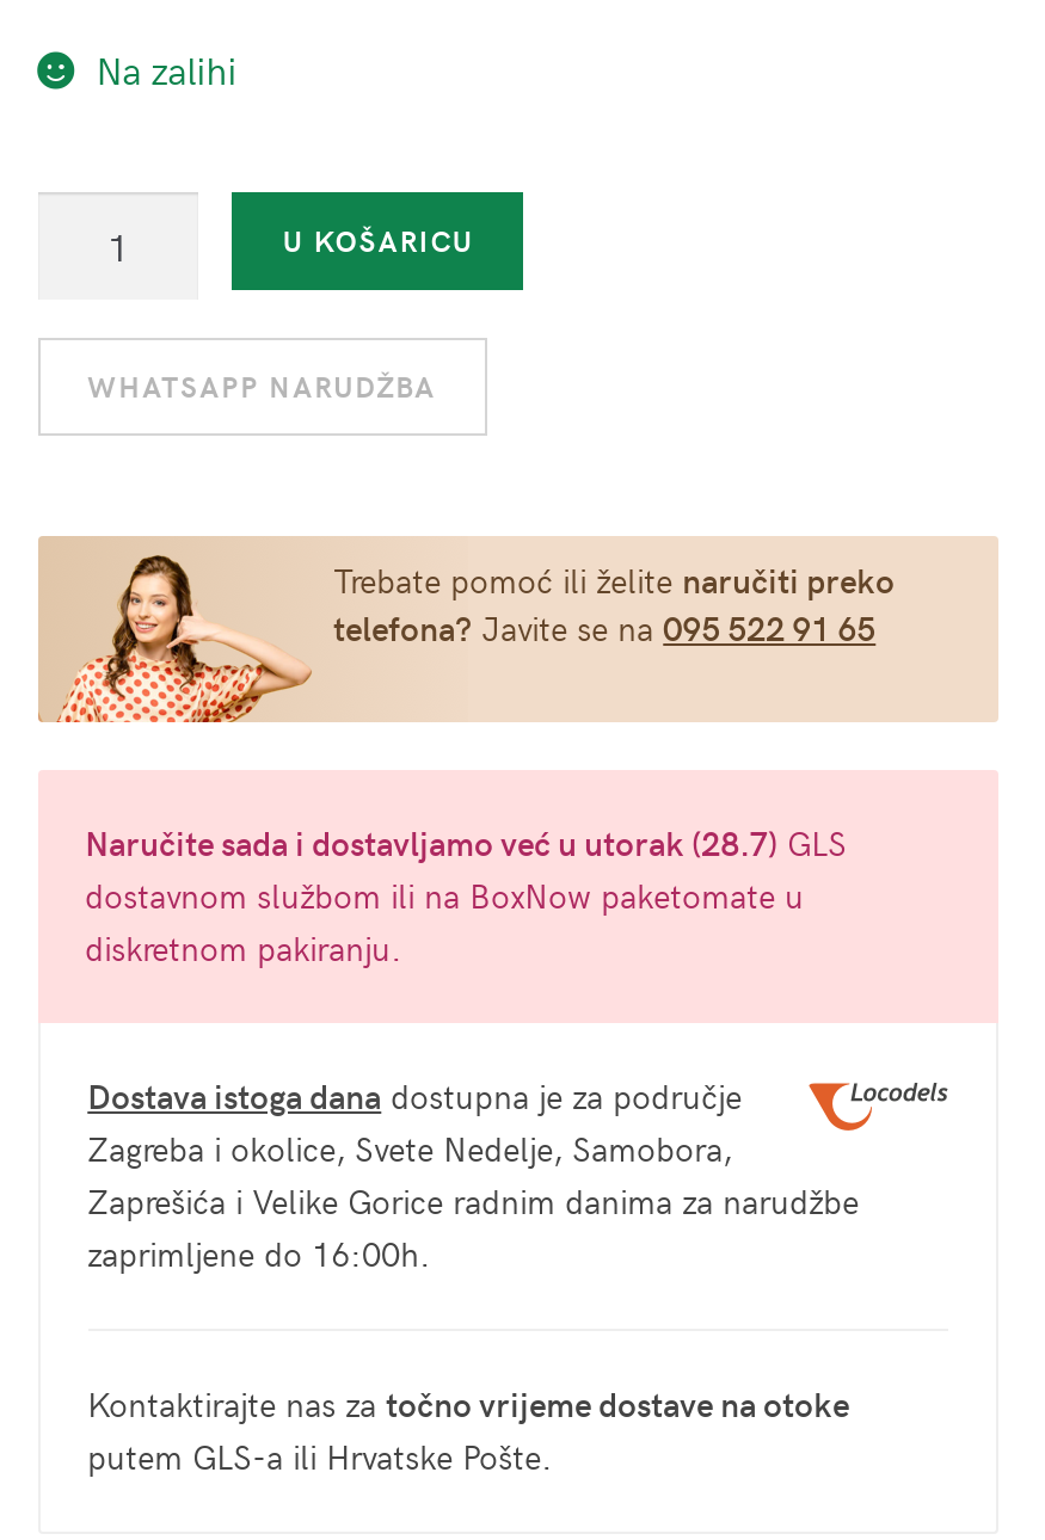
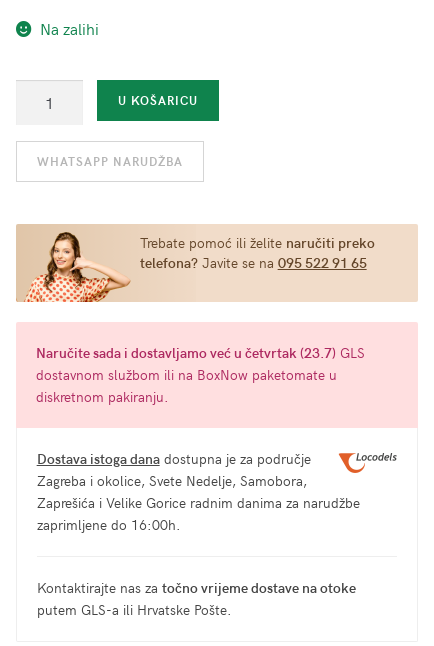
- Naručite sada i dostavljamo već u utorak (28.7) GLS
+ Naručite sada i dostavljamo već u četvrtak (23.7) GLS
